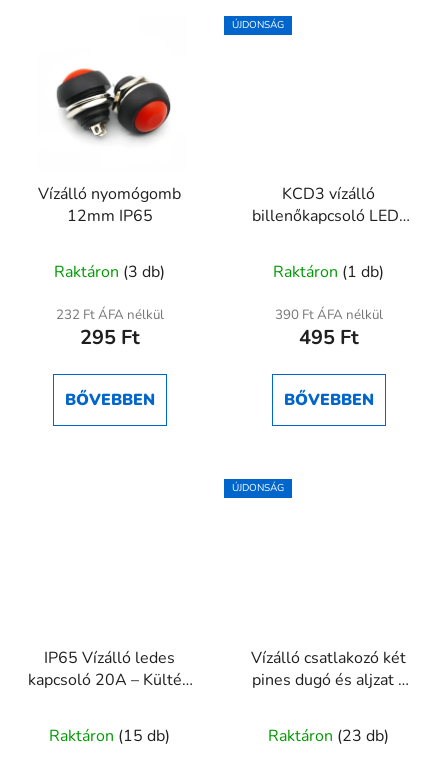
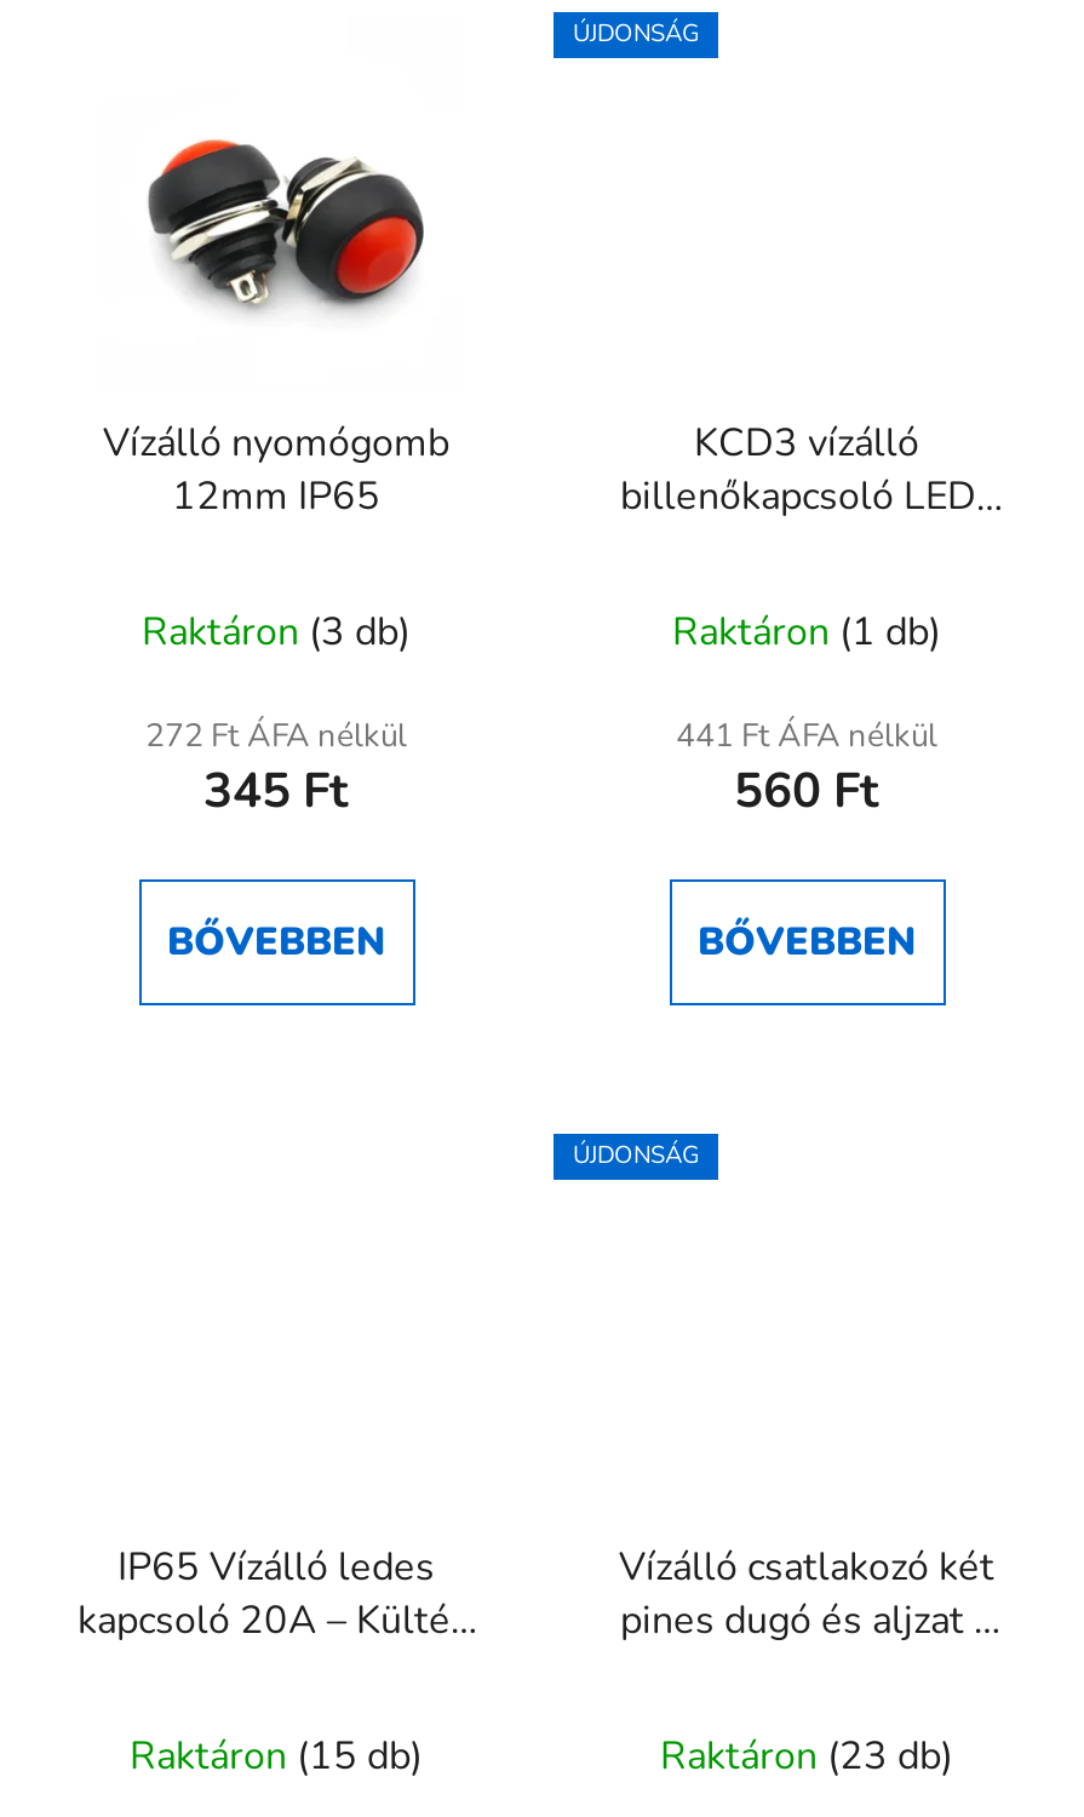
- 232 Ft ÁFA nélkül
+ 272 Ft ÁFA nélkül

- 390 Ft ÁFA nélkül
+ 441 Ft ÁFA nélkül

- 295 Ft
+ 345 Ft

- 495 Ft
+ 560 Ft
